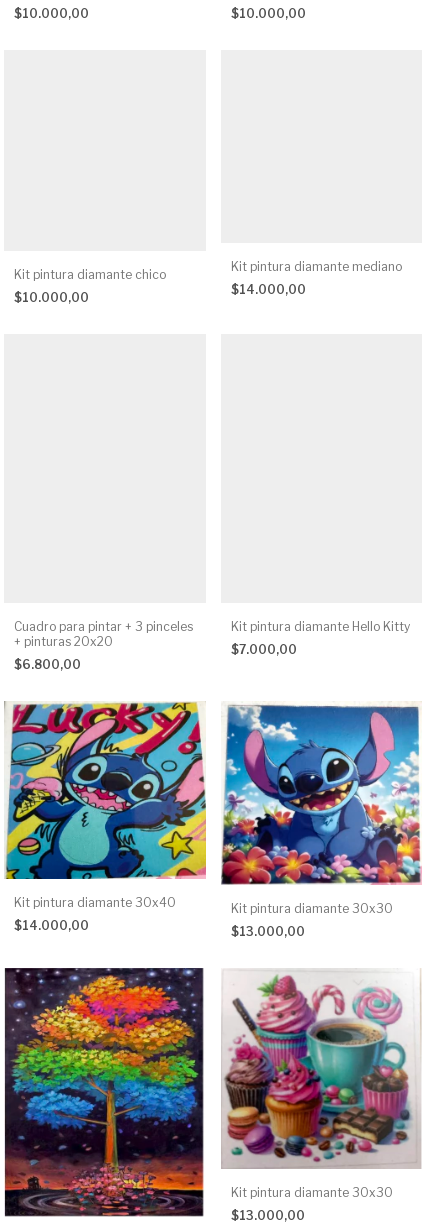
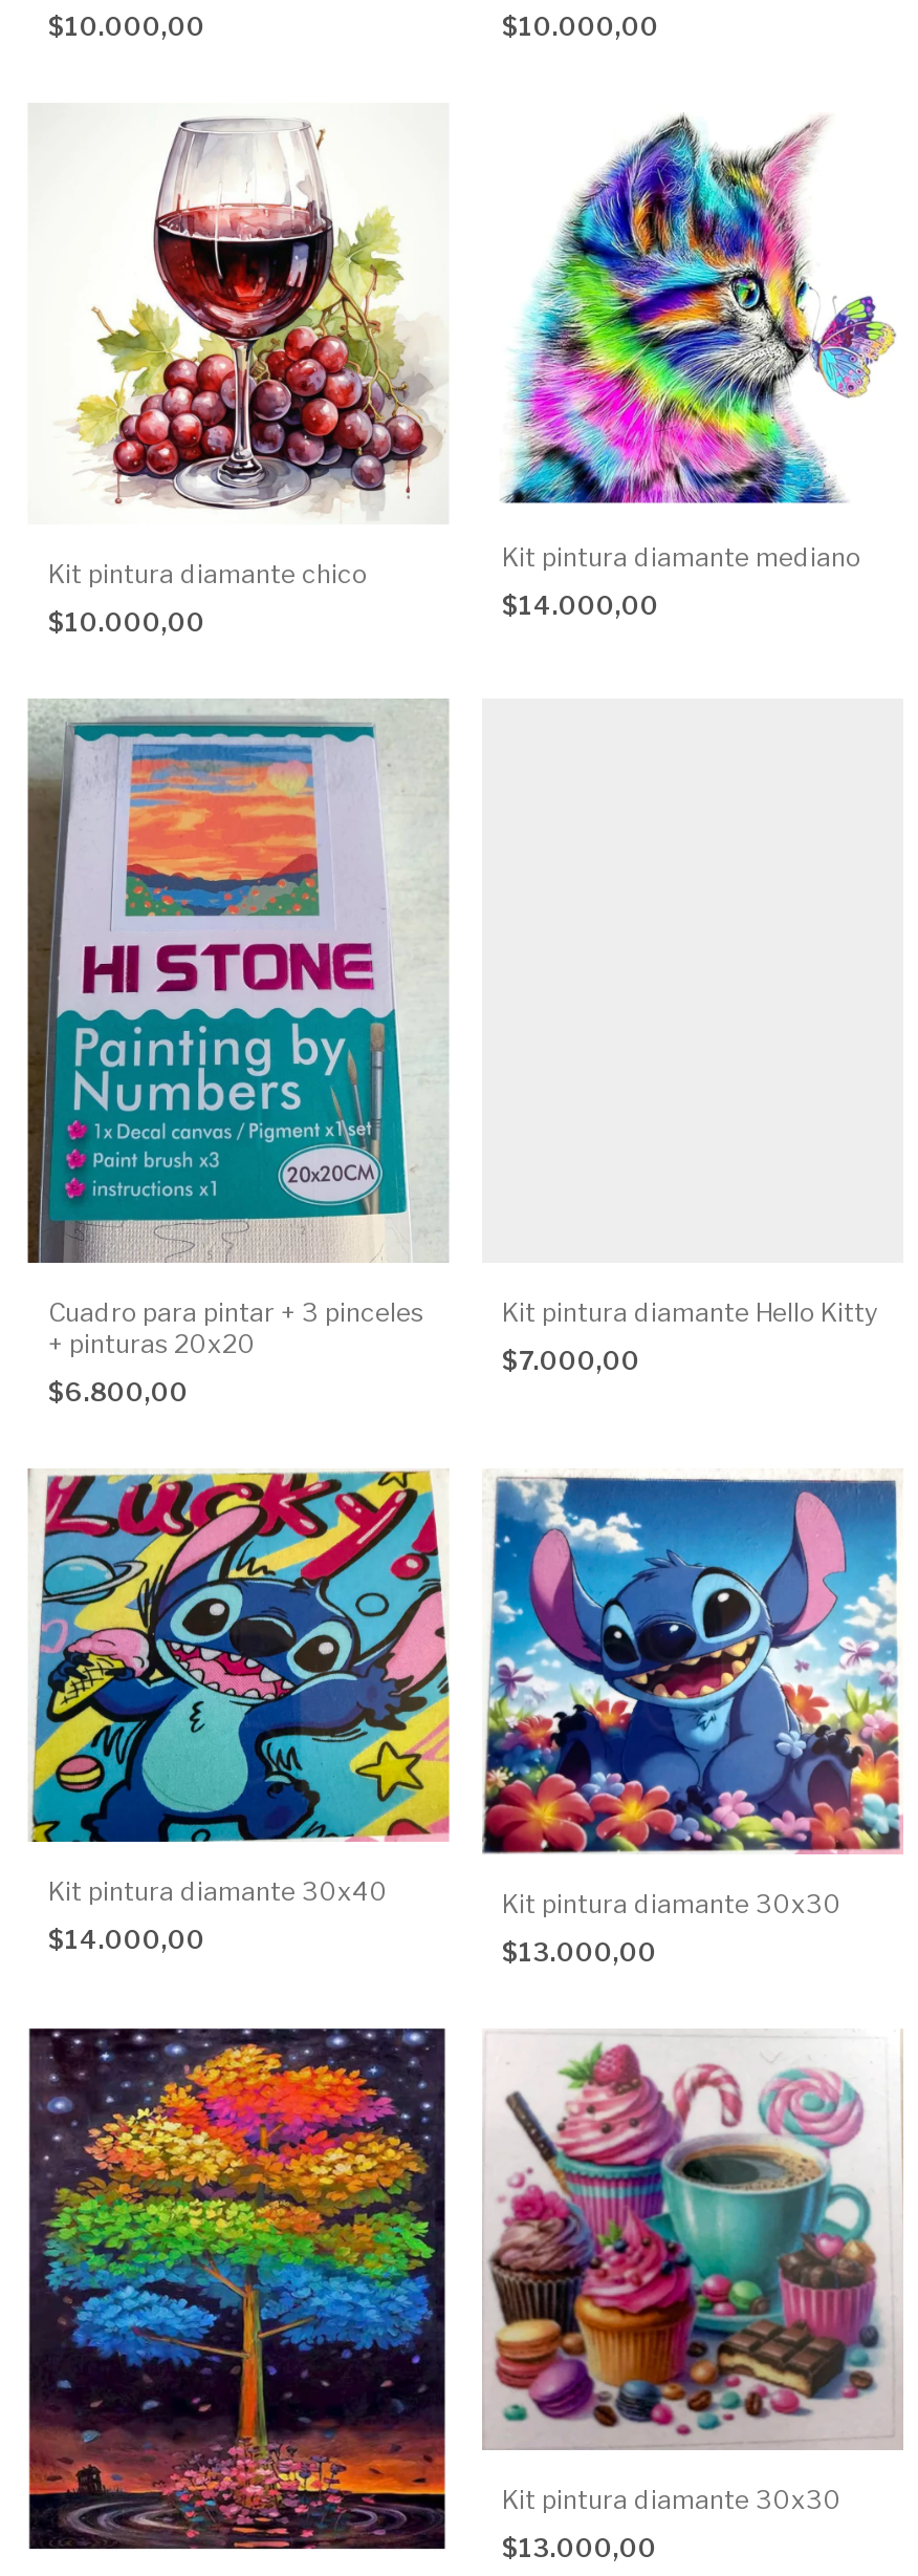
+ [image]

+ [image]

+ [image]
